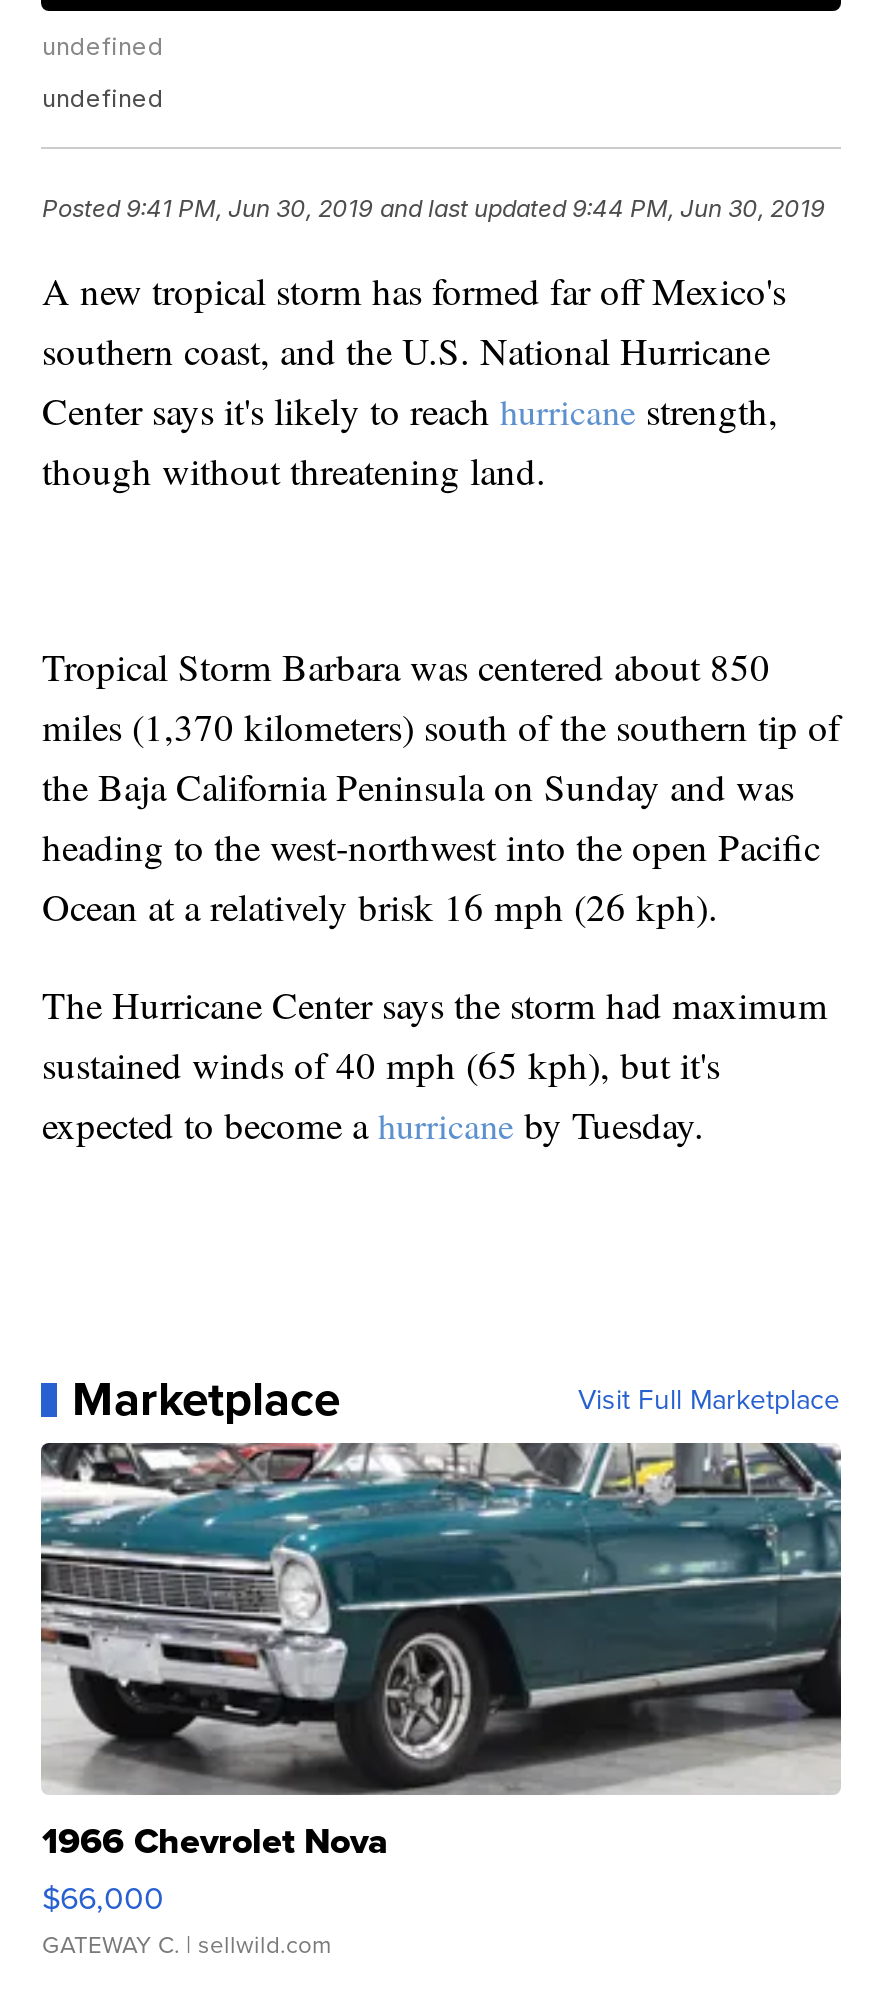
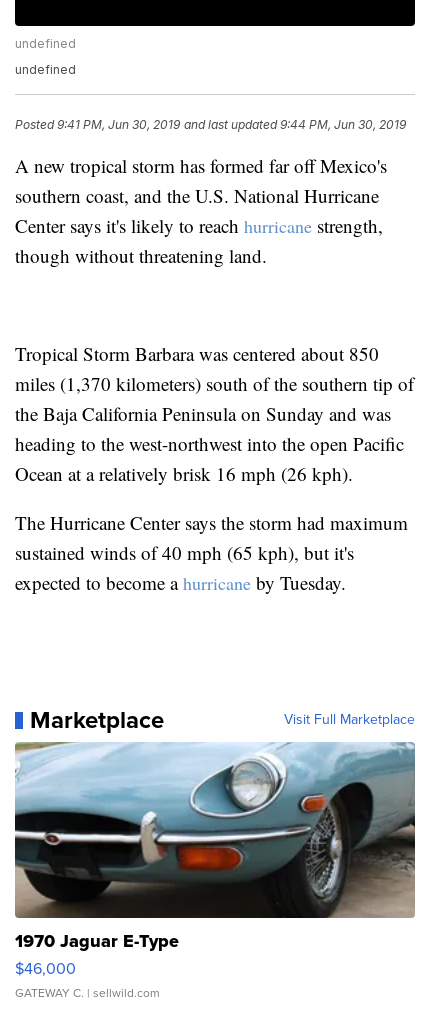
- [image]
- 1966 Chevrolet Nova
- $66,000
+ [image]
+ 1970 Jaguar E-Type
+ $46,000
